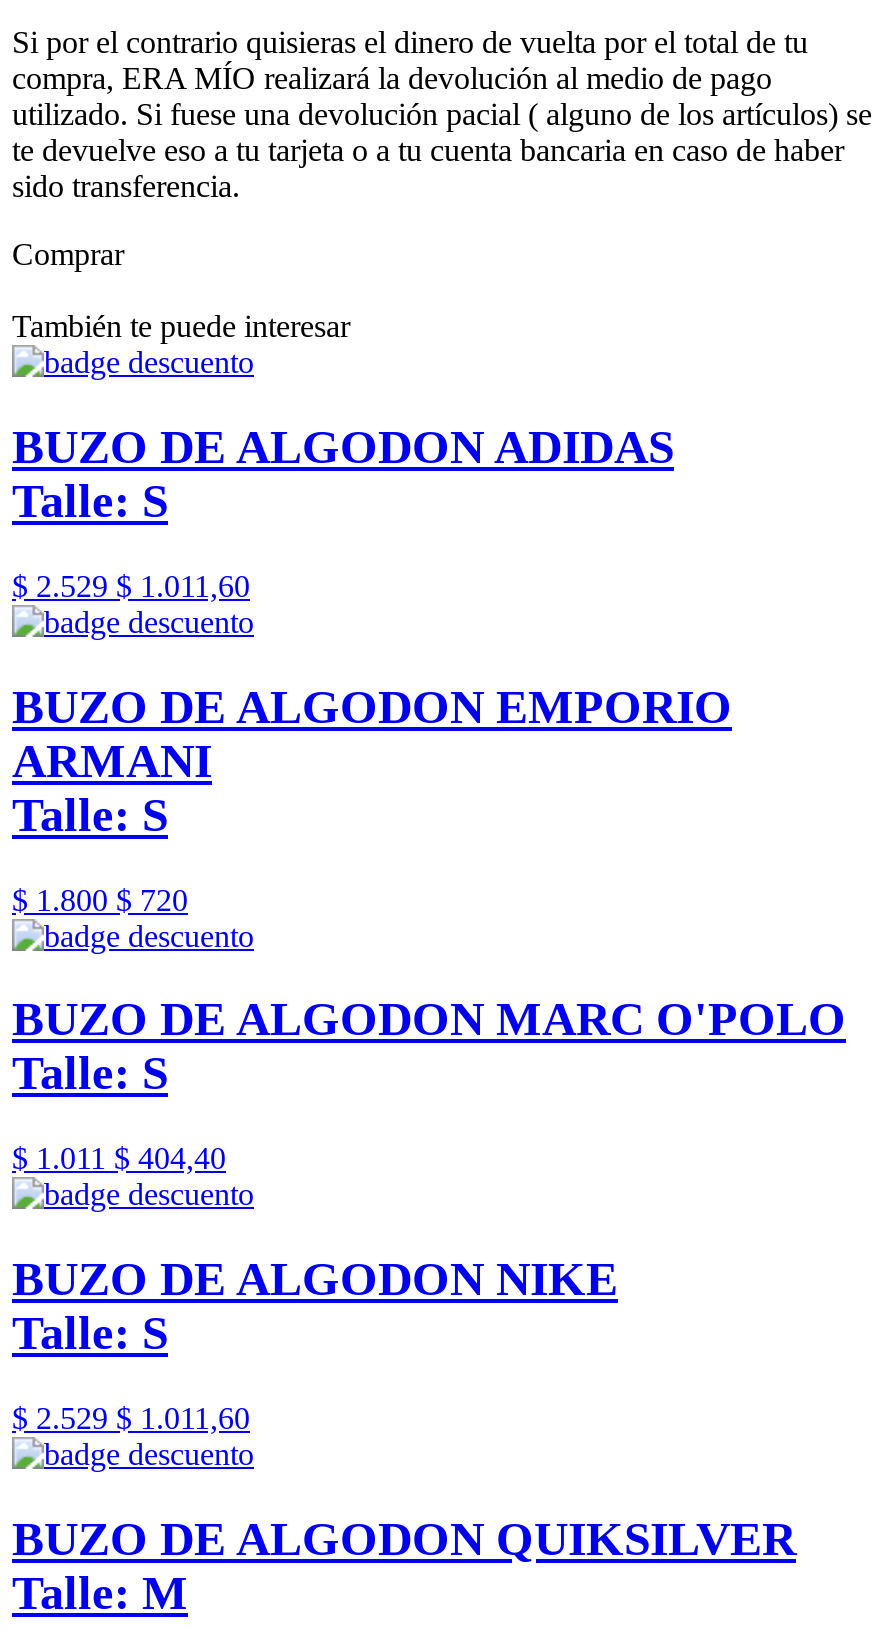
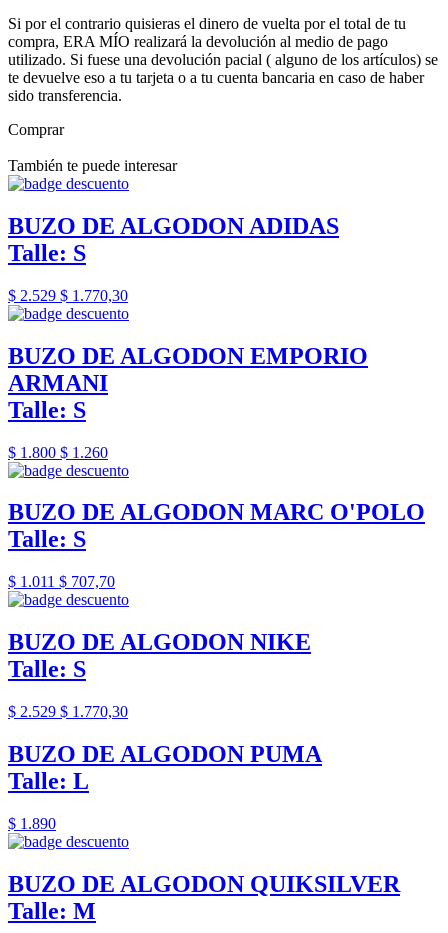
- $ 2.529 $ 1.011,60
+ $ 2.529 $ 1.770,30

- $ 1.800 $ 720
+ $ 1.800 $ 1.260

- $ 1.011 $ 404,40
+ $ 1.011 $ 707,70

- $ 2.529 $ 1.011,60
+ $ 2.529 $ 1.770,30
+ BUZO DE ALGODON PUMA
+ Talle: L
+ $ 1.890
